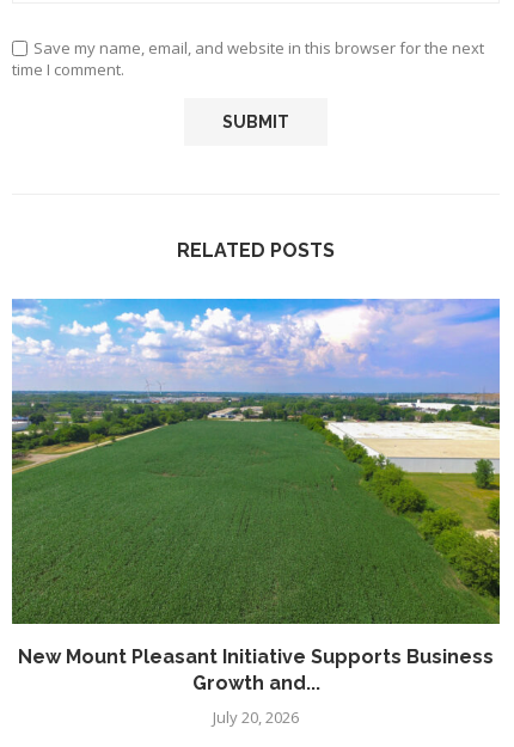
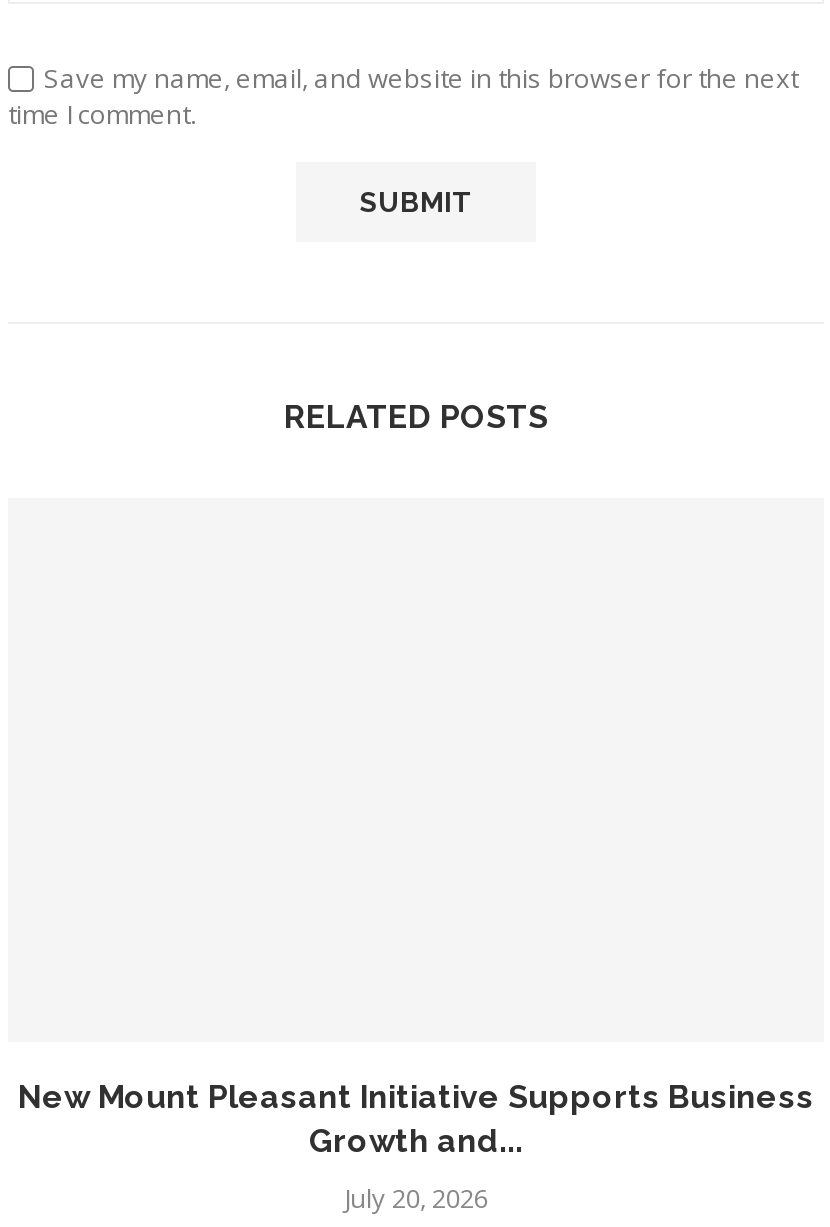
- [image]
